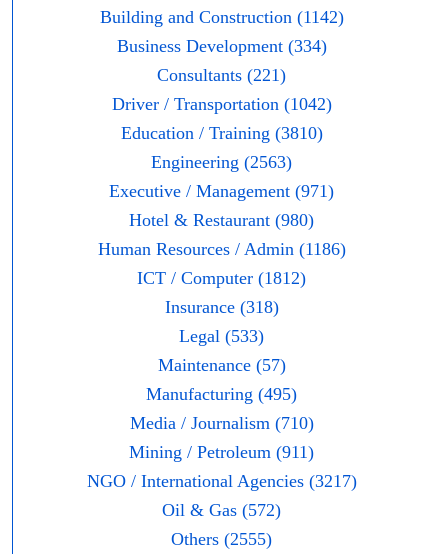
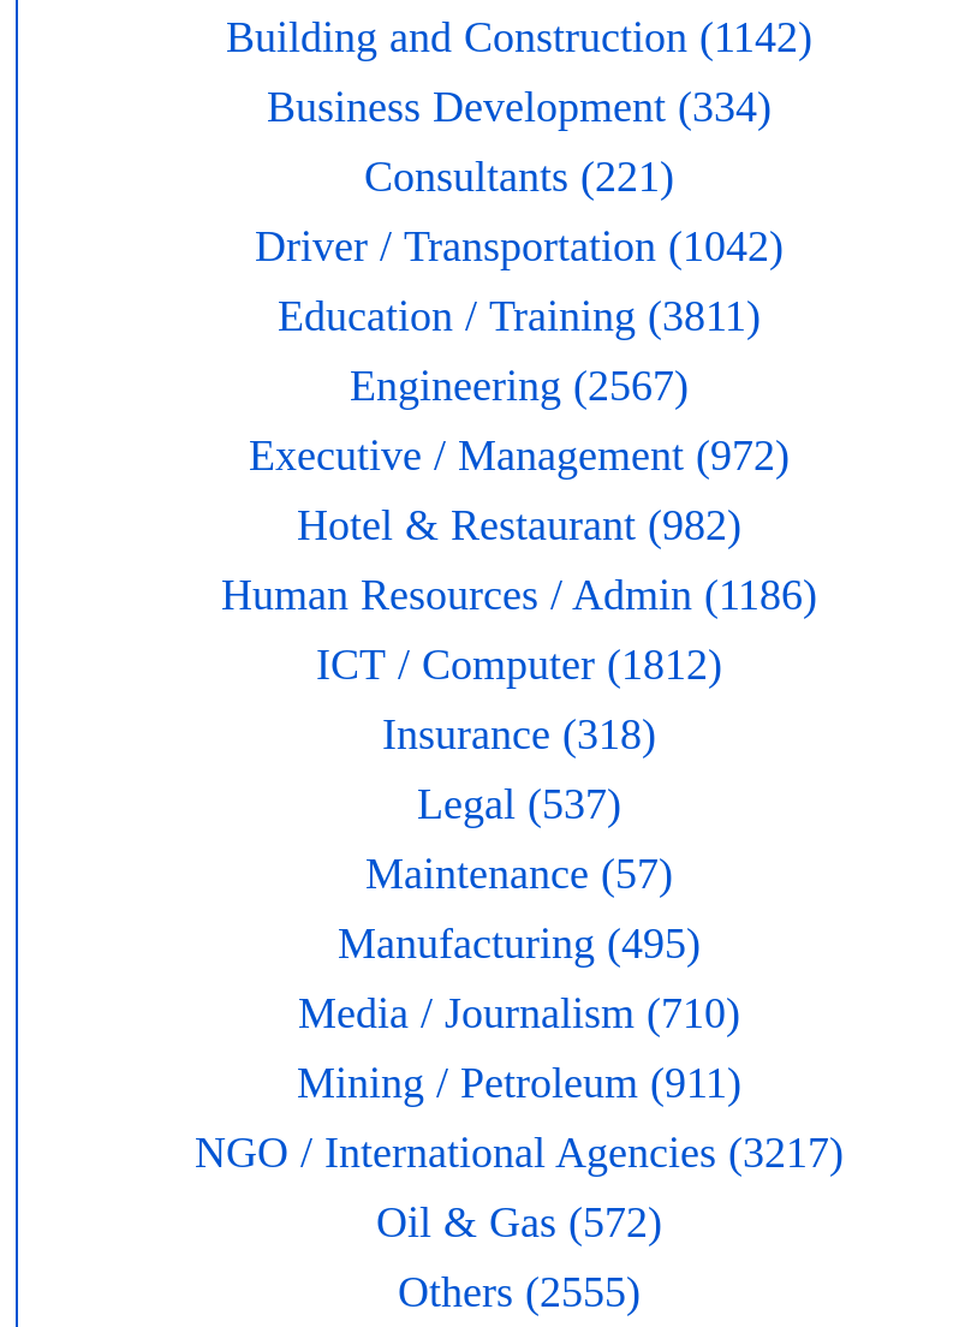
- Education / Training (3810)
+ Education / Training (3811)

- Engineering (2563)
+ Engineering (2567)

- Executive / Management (971)
+ Executive / Management (972)

- Hotel & Restaurant (980)
+ Hotel & Restaurant (982)

- Legal (533)
+ Legal (537)
